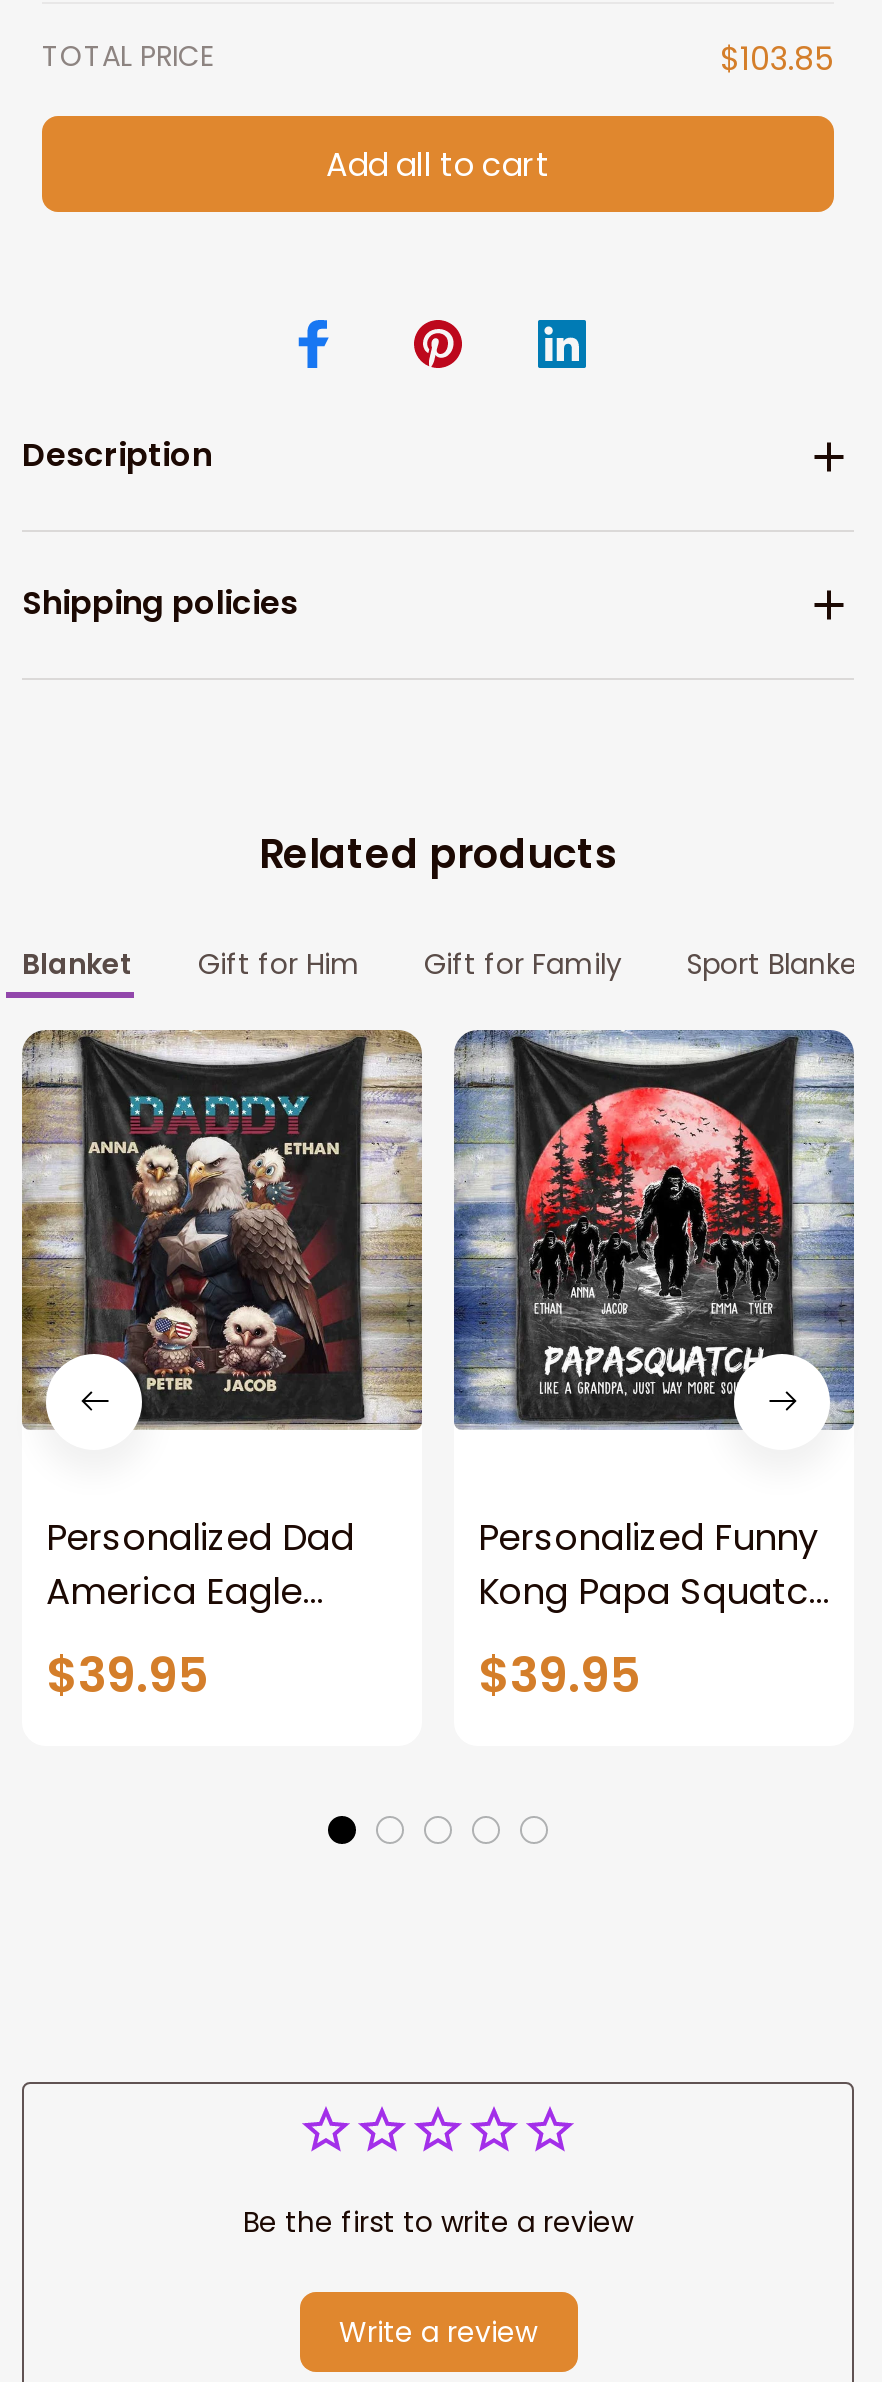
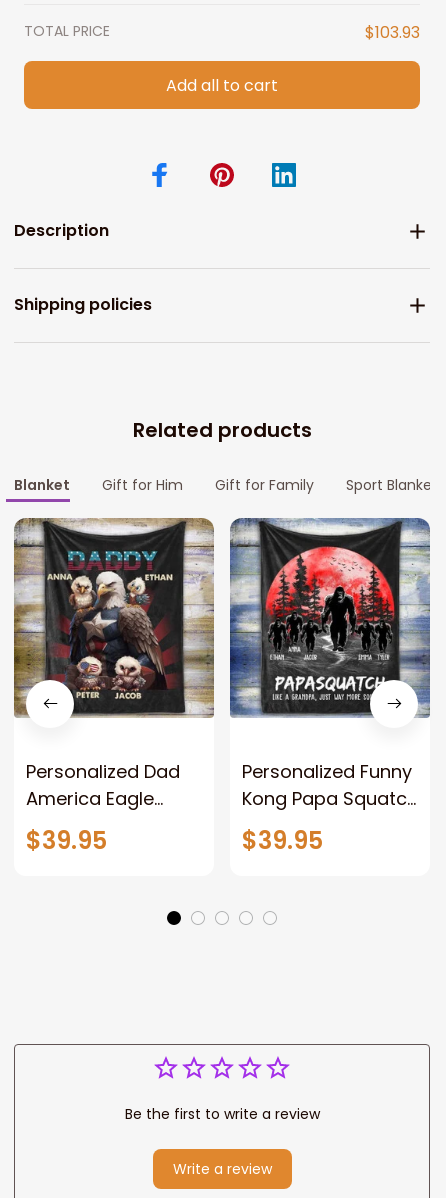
- $103.85
+ $103.93
